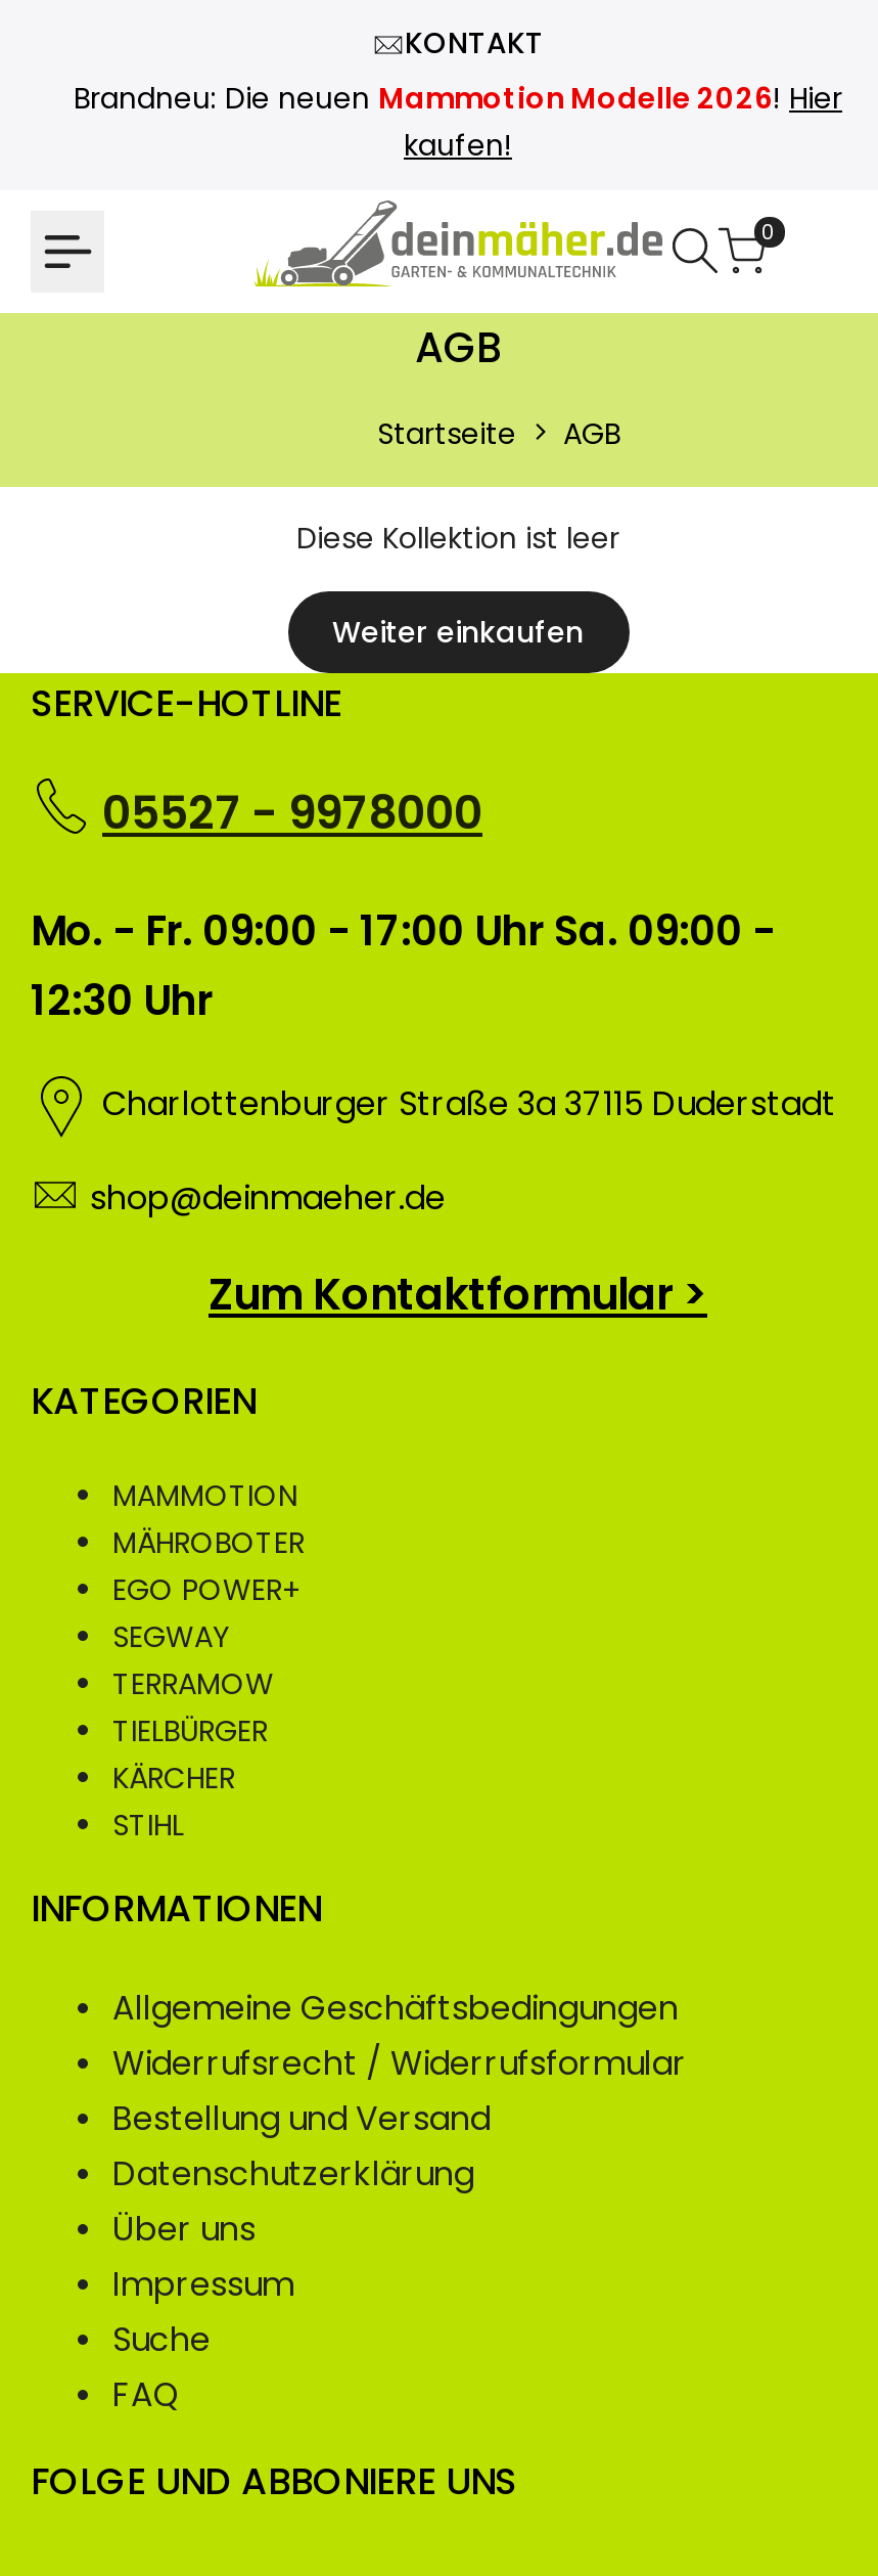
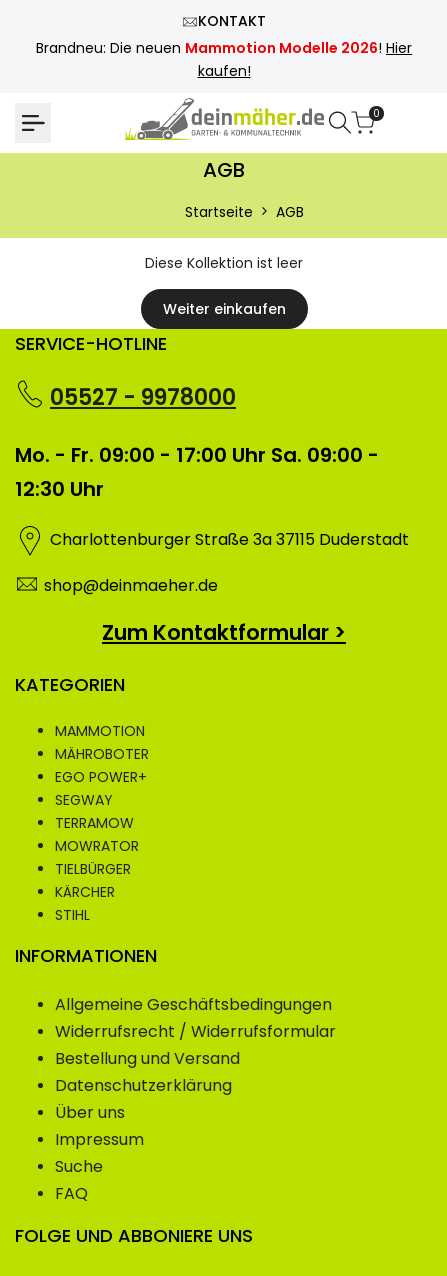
+ MOWRATOR
